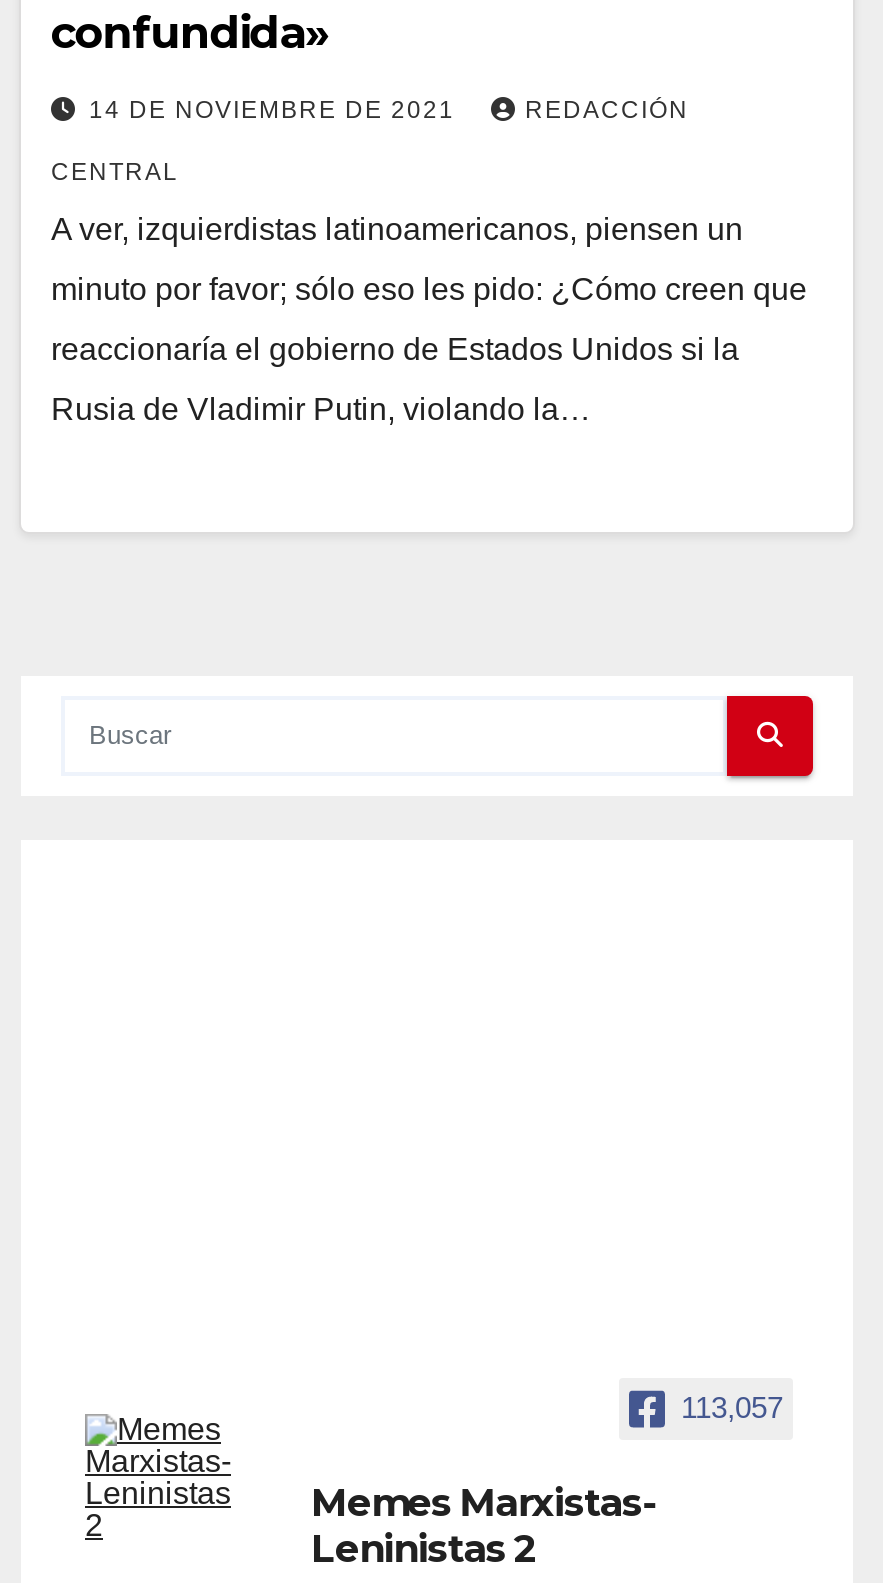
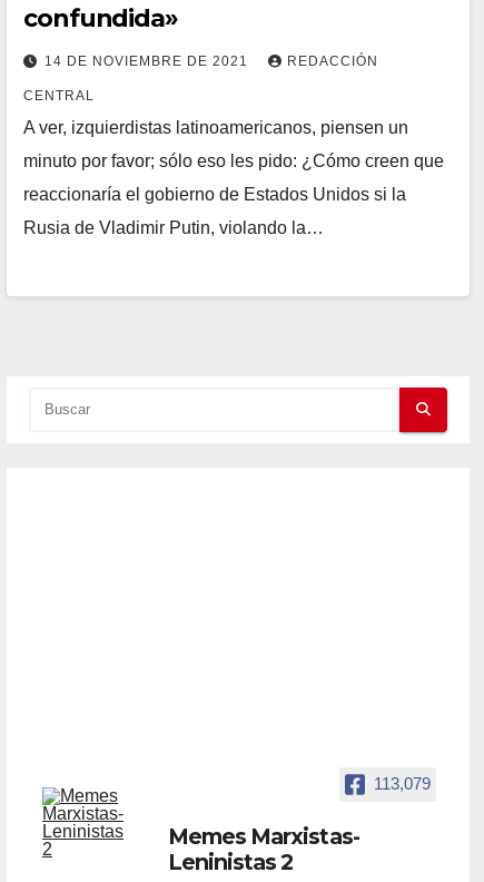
- 113,057
+ 113,079
